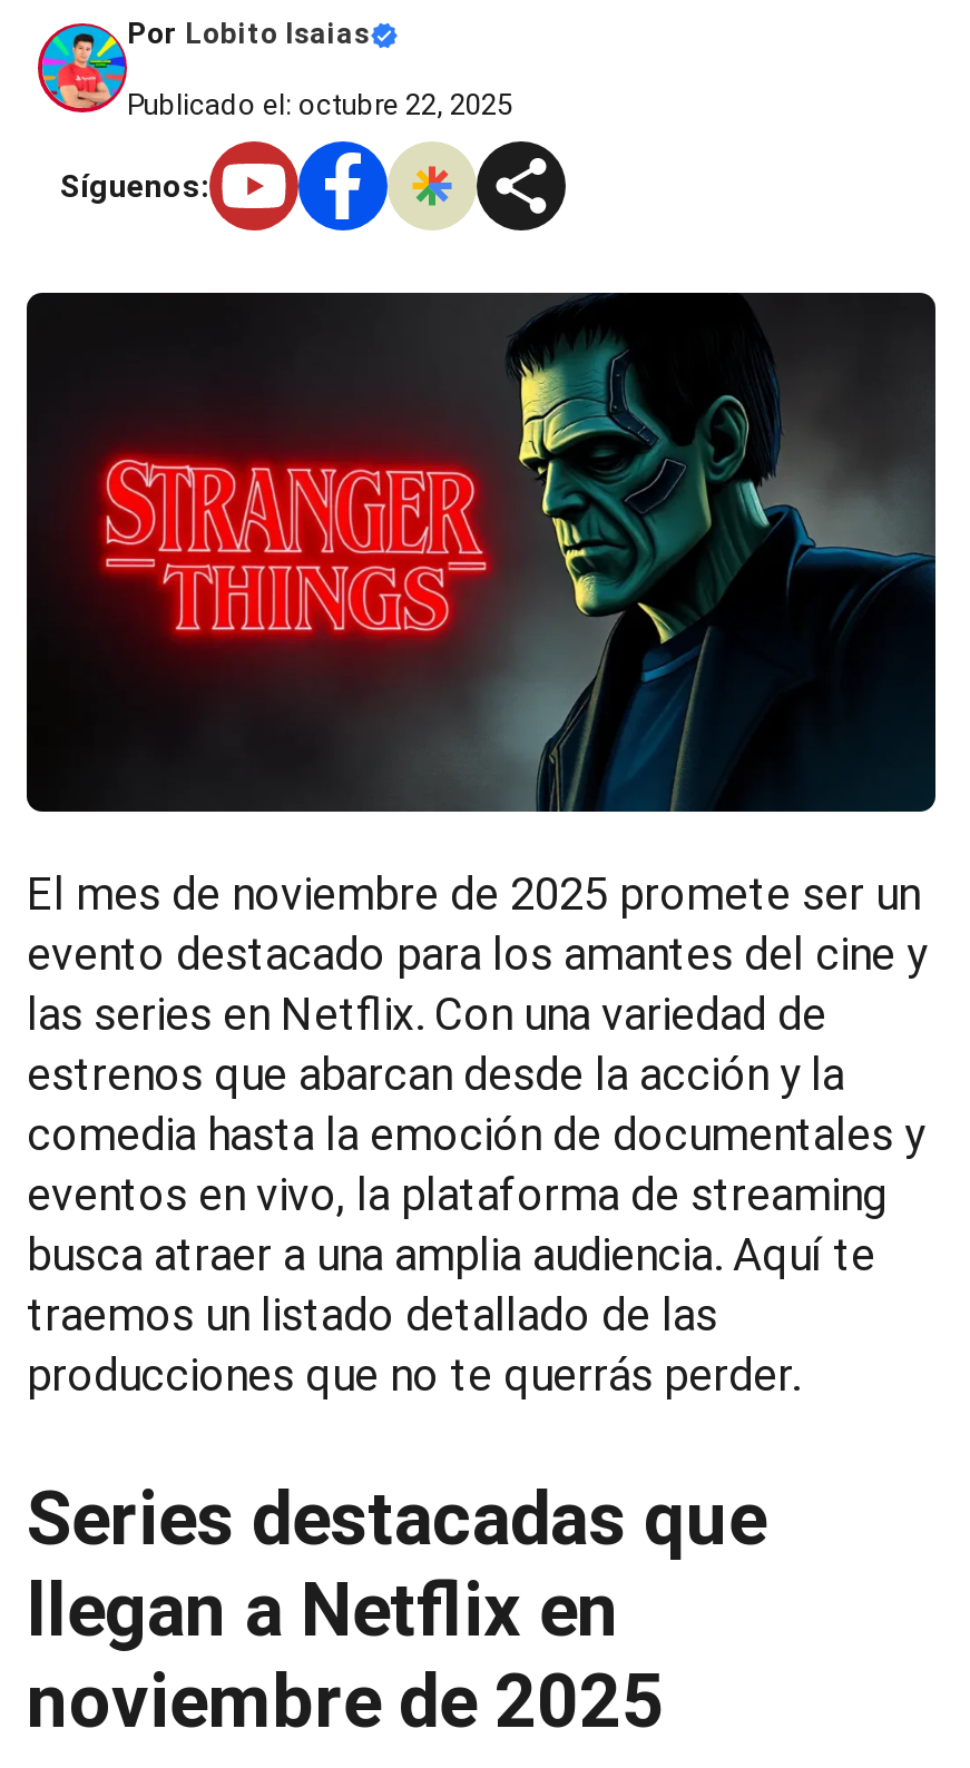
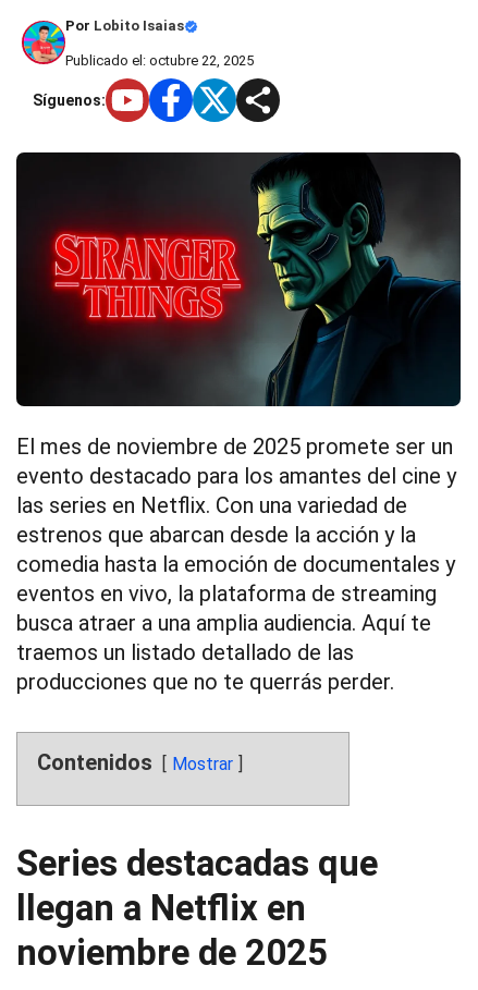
- [image]
+ [image]

+ Contenidos
+ Mostrar
